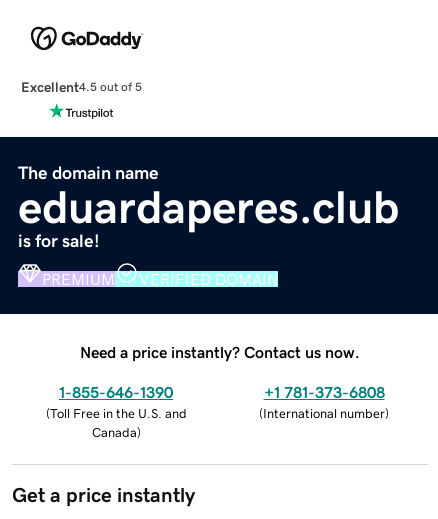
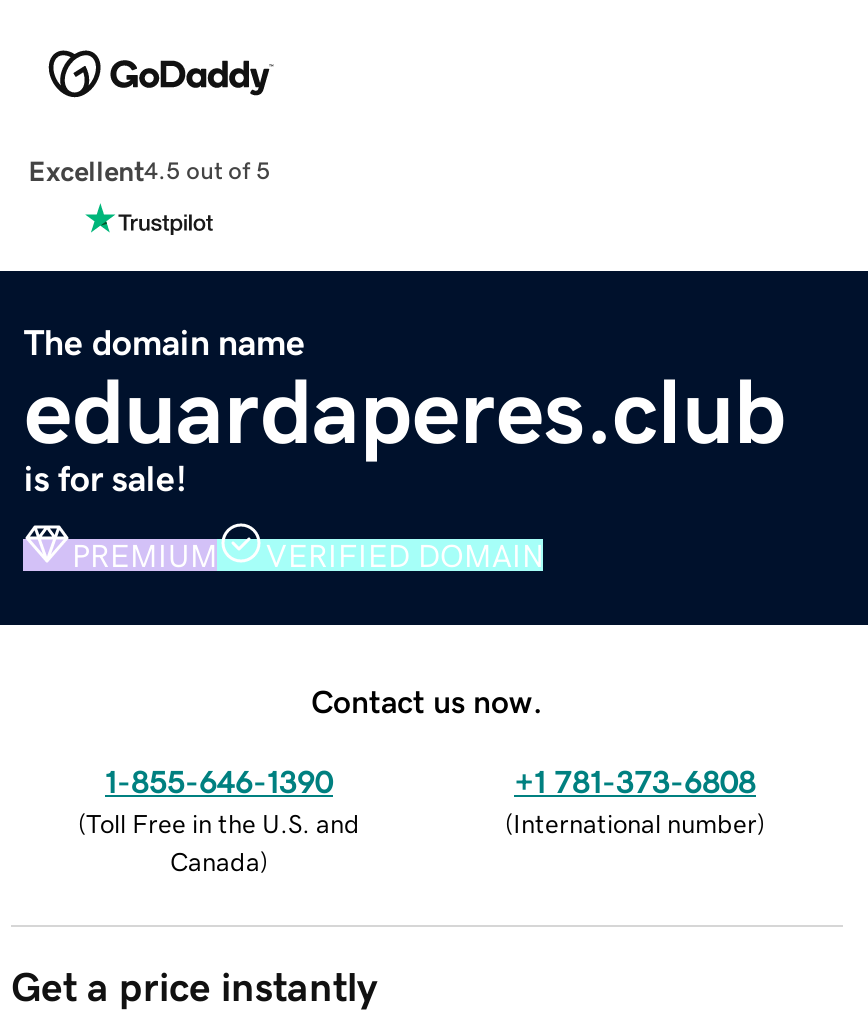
- Need a price instantly? Contact us now.
+ Contact us now.
